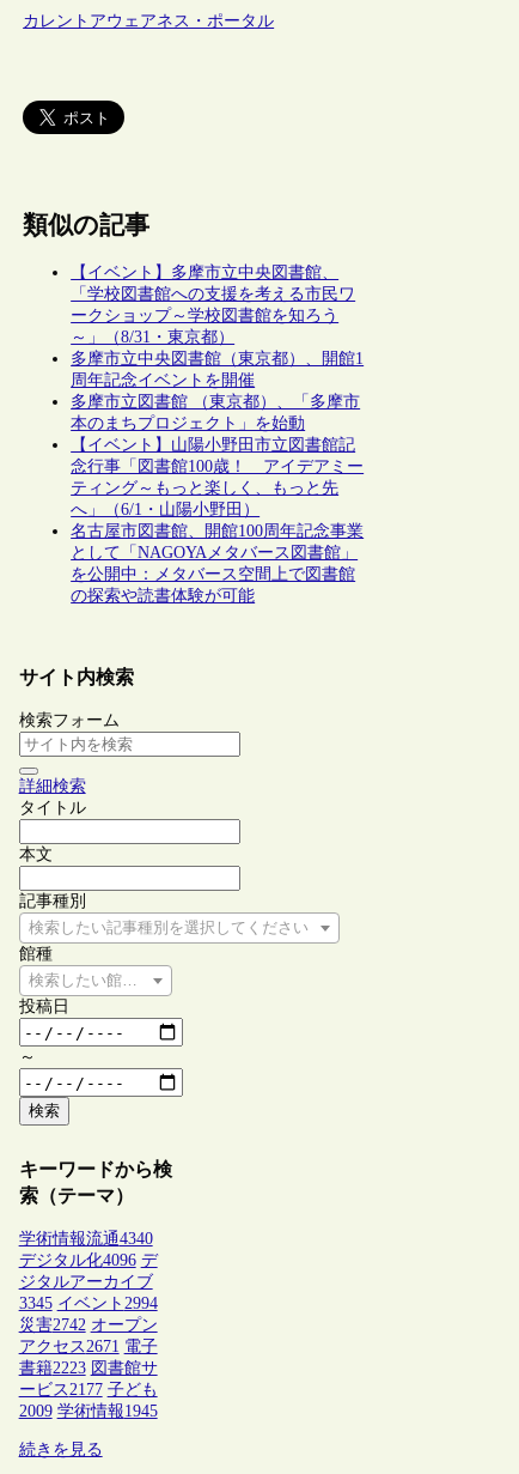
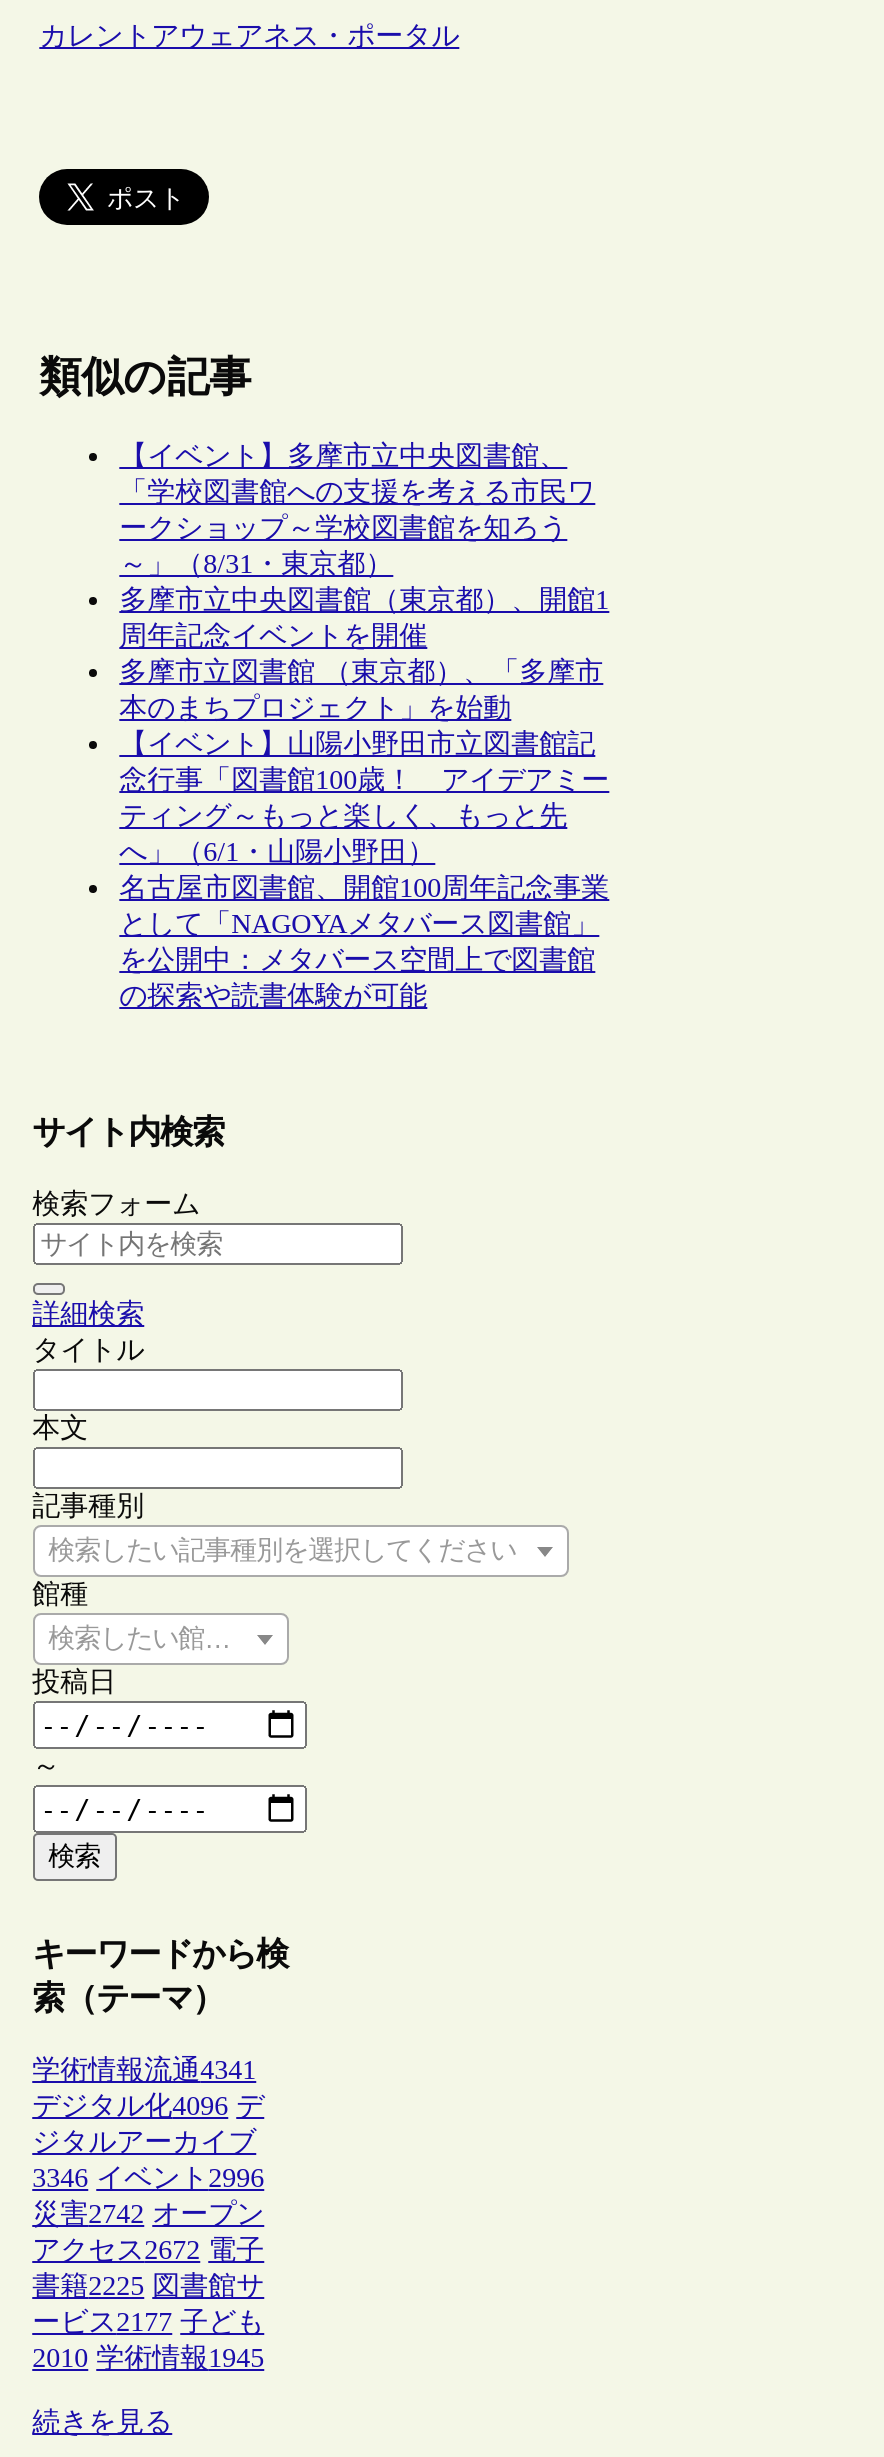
- 学術情報流通4340
+ 学術情報流通4341

- 3345 イベント2994
+ 3346 イベント2996

- アクセス2671 電子
+ アクセス2672 電子

- 書籍2223 図書館サ
+ 書籍2225 図書館サ

- 2009 学術情報1945
+ 2010 学術情報1945
